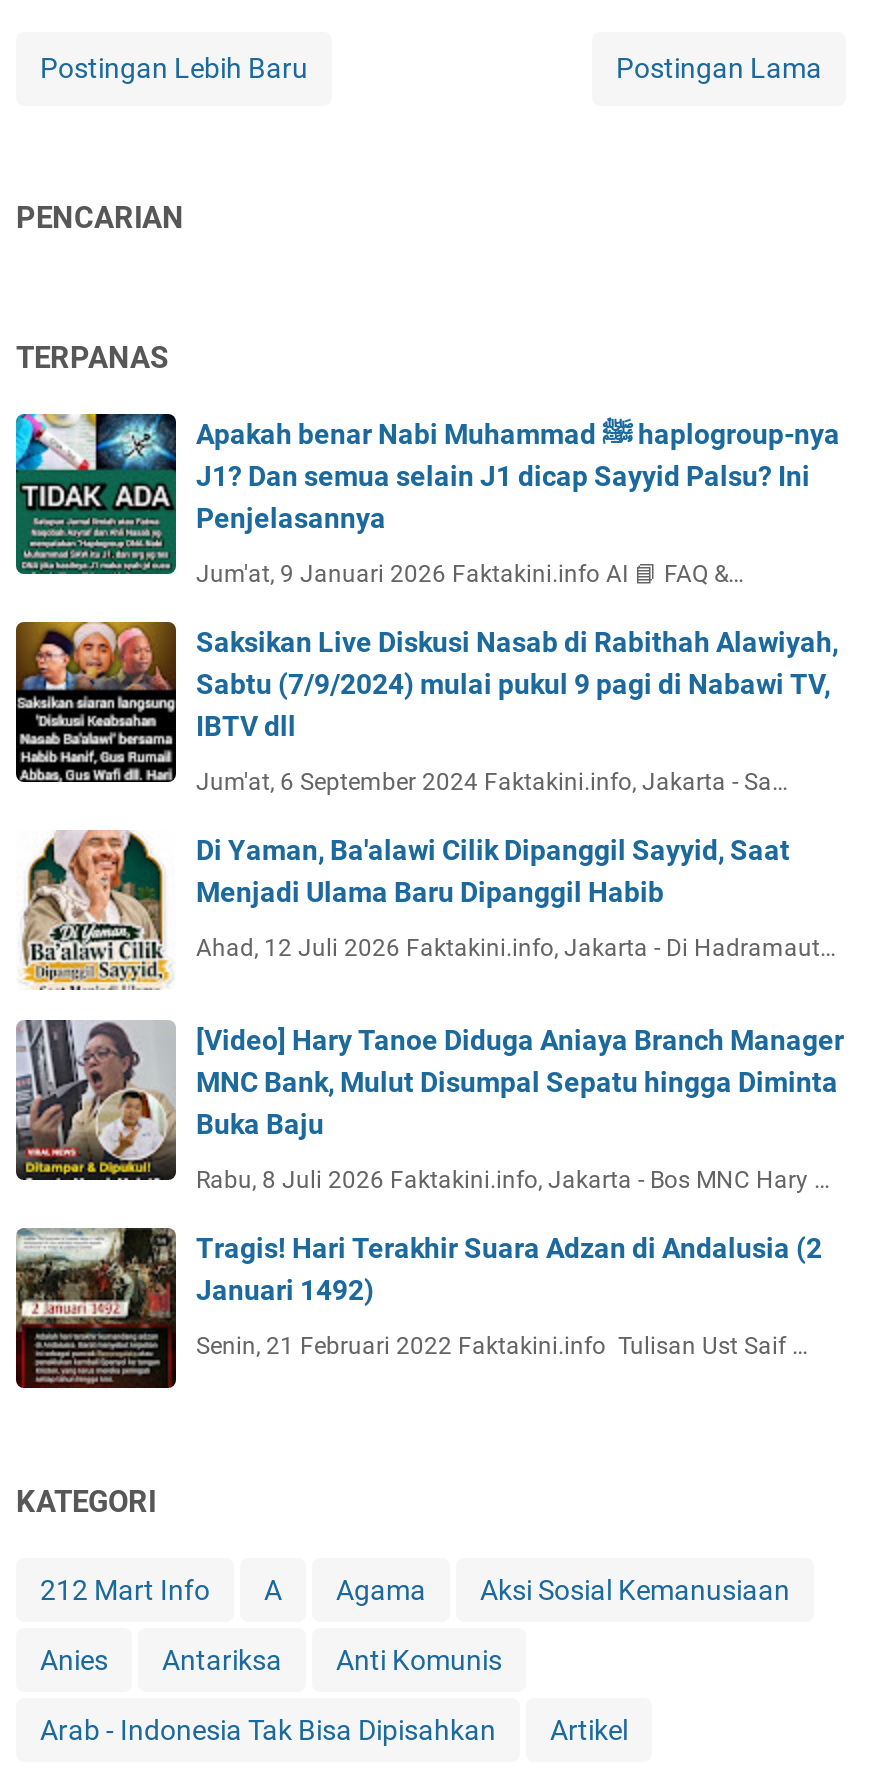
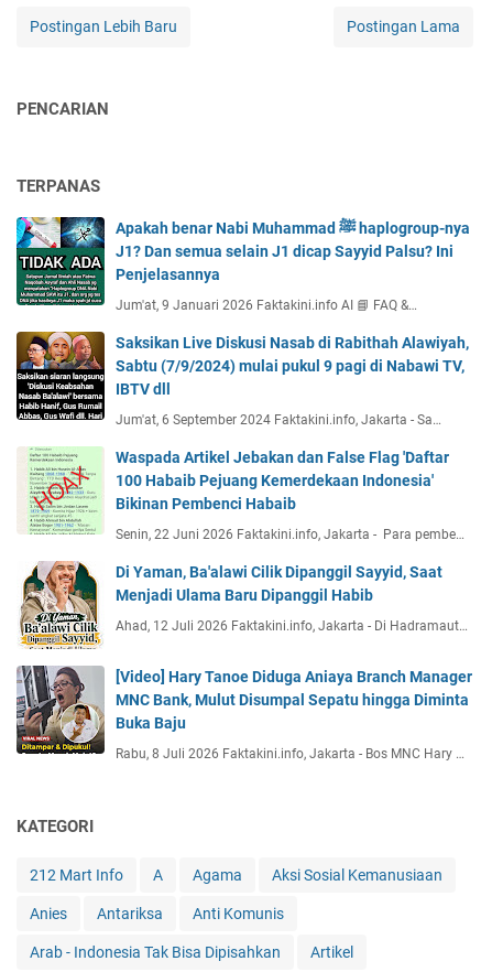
+ [image]
+ Waspada Artikel Jebakan dan False Flag 'Daftar
+ 100 Habaib Pejuang Kemerdekaan Indonesia'
+ Bikinan Pembenci Habaib
+ Senin, 22 Juni 2026 Faktakini.info, Jakarta - Para pembe…

moved down: [image] | Di Yaman, Ba'alawi Cilik Dipanggil Sayyid, Saat | Menjadi Ulama Baru Dipanggil Habib | Ahad, 12 Juli 2026 Faktakini.info, Jakarta - Di Hadramaut… | [Video] Hary Tanoe Diduga Aniaya Branch Manager | MNC Bank, Mulut Disumpal Sepatu hingga Diminta | Buka Baju | Rabu, 8 Juli 2026 Faktakini.info, Jakarta - Bos MNC Hary …

- [image]
- Tragis! Hari Terakhir Suara Adzan di Andalusia (2
- Januari 1492)
- Senin, 21 Februari 2022 Faktakini.info Tulisan Ust Saif …
